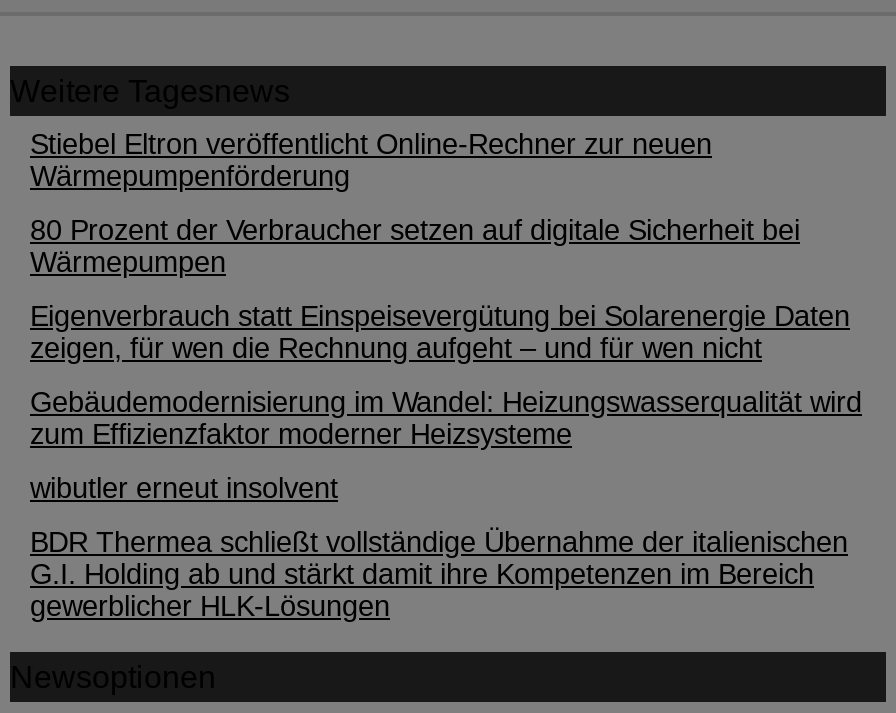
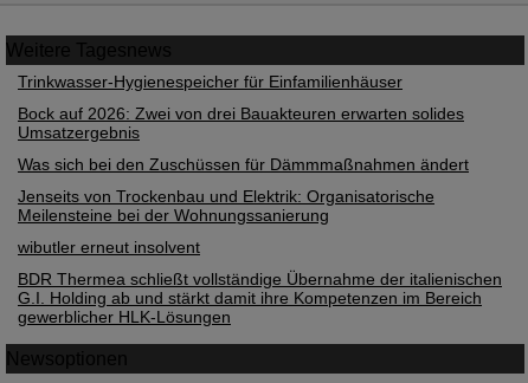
- Stiebel Eltron veröffentlicht Online-Rechner zur neuen
- Wärmepumpenförderung
+ Trinkwasser-Hygienespeicher für Einfamilienhäuser

- 80 Prozent der Verbraucher setzen auf digitale Sicherheit bei
- Wärmepumpen
+ Bock auf 2026: Zwei von drei Bauakteuren erwarten solides
+ Umsatzergebnis

- Eigenverbrauch statt Einspeisevergütung bei Solarenergie Daten
- zeigen, für wen die Rechnung aufgeht – und für wen nicht
+ Was sich bei den Zuschüssen für Dämmmaßnahmen ändert

- Gebäudemodernisierung im Wandel: Heizungswasserqualität wird
- zum Effizienzfaktor moderner Heizsysteme
+ Jenseits von Trockenbau und Elektrik: Organisatorische
+ Meilensteine bei der Wohnungssanierung
